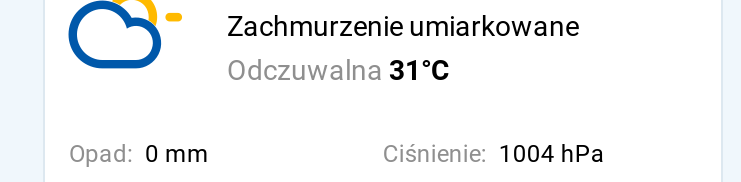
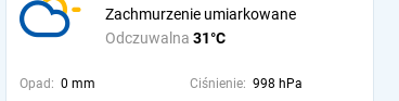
- Ciśnienie: 1004 hPa
+ Ciśnienie: 998 hPa
